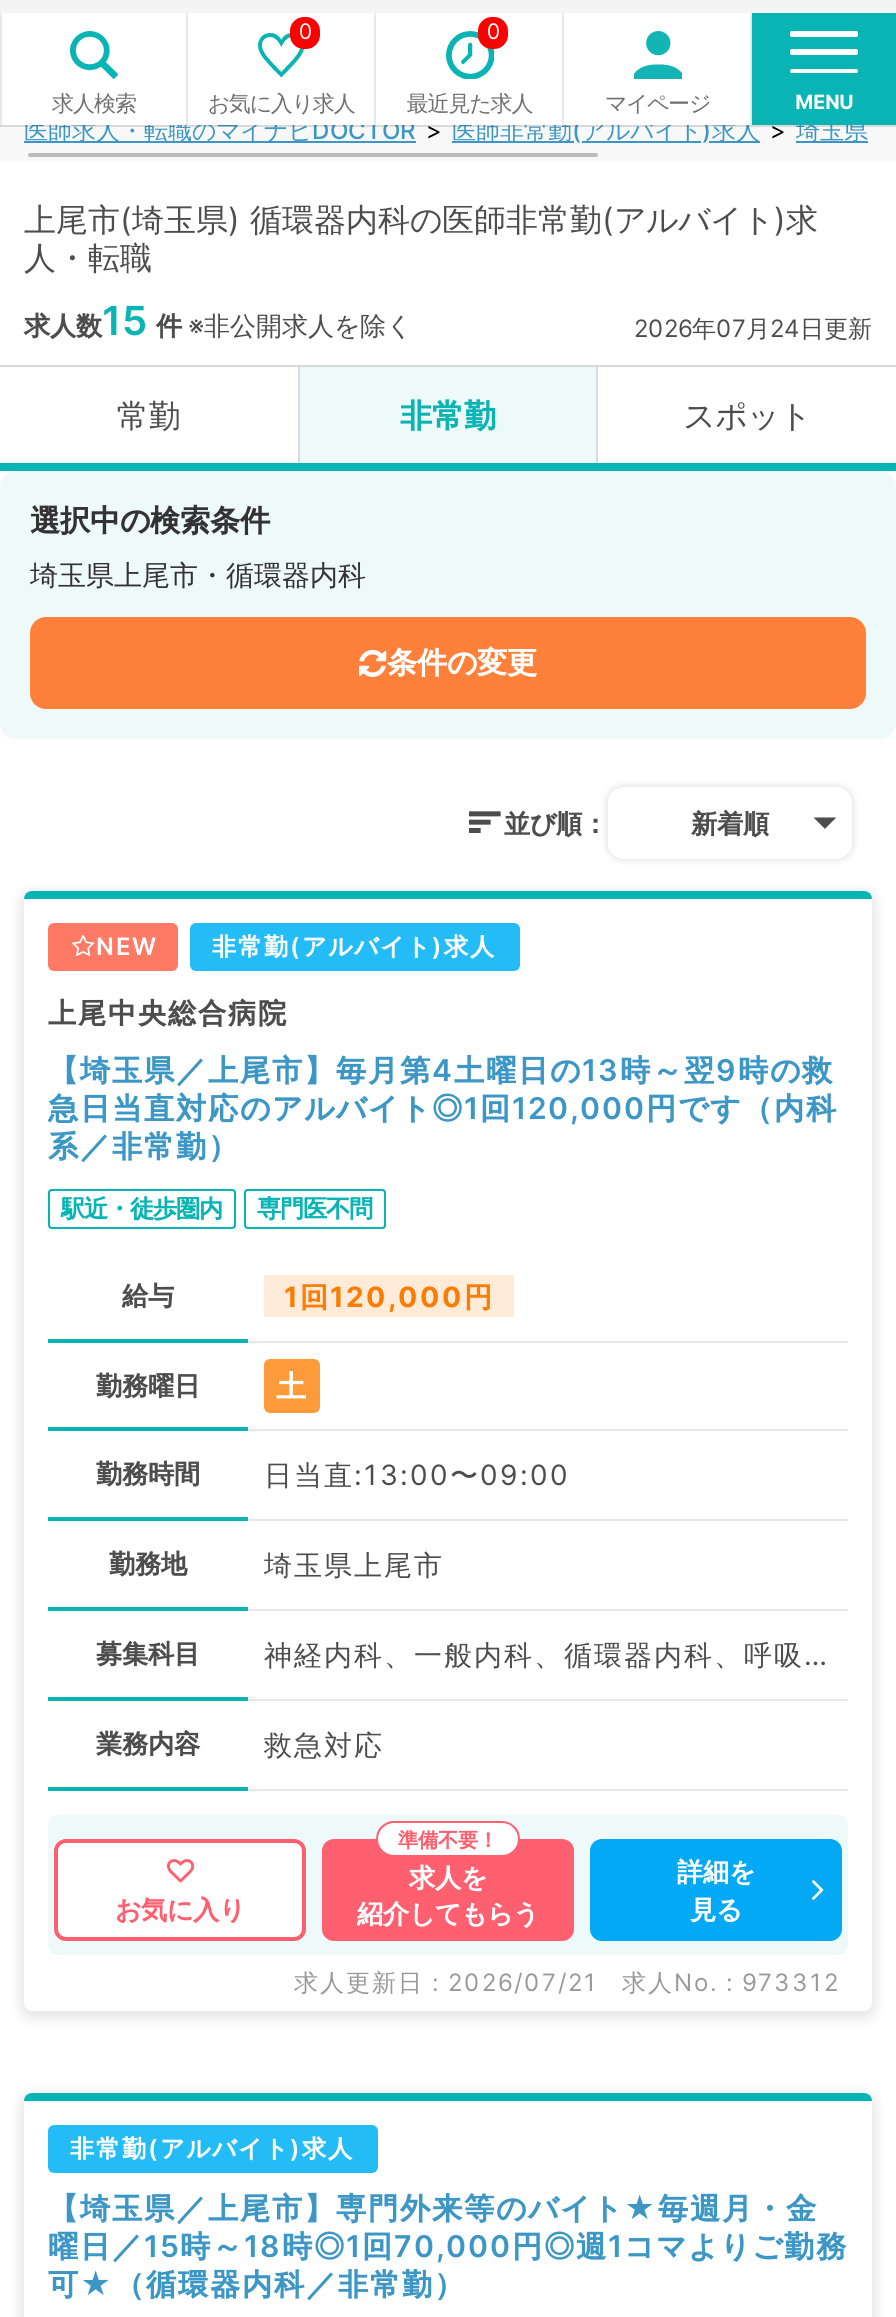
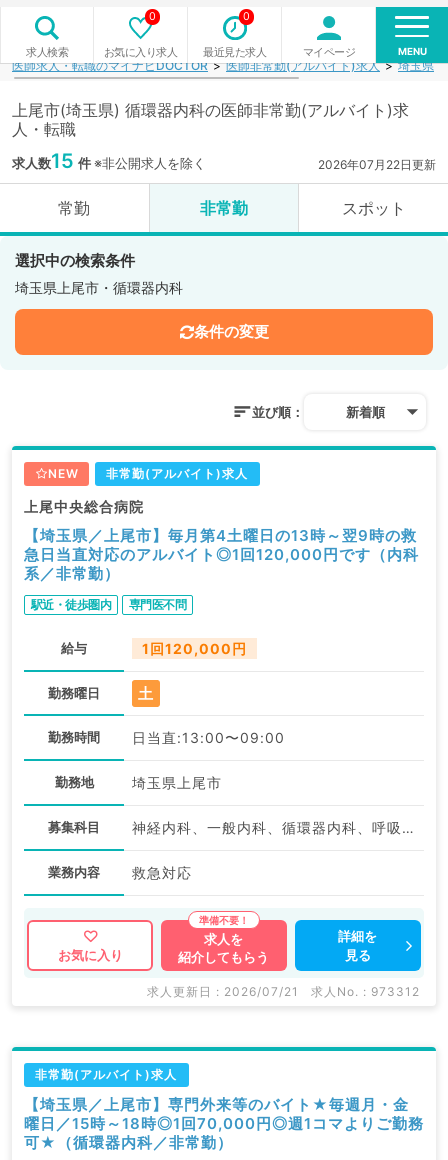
- 2026年07月24日更新
+ 2026年07月22日更新
